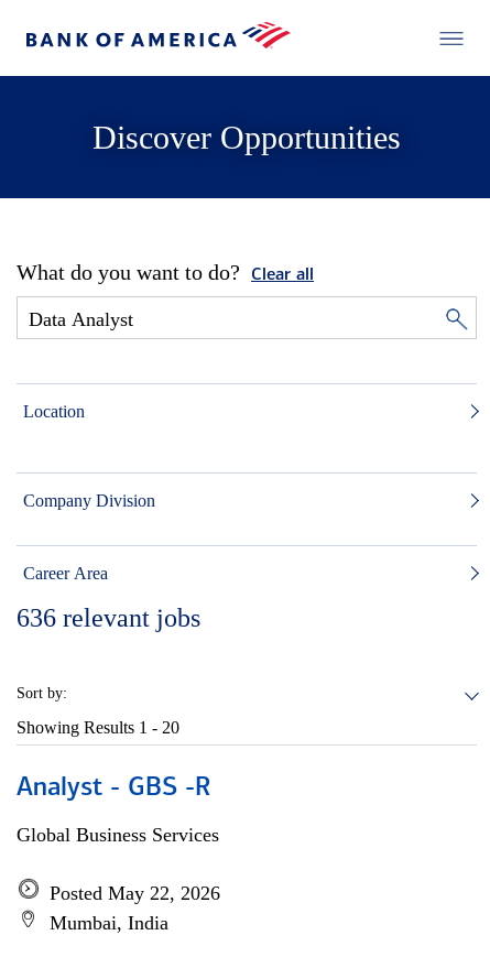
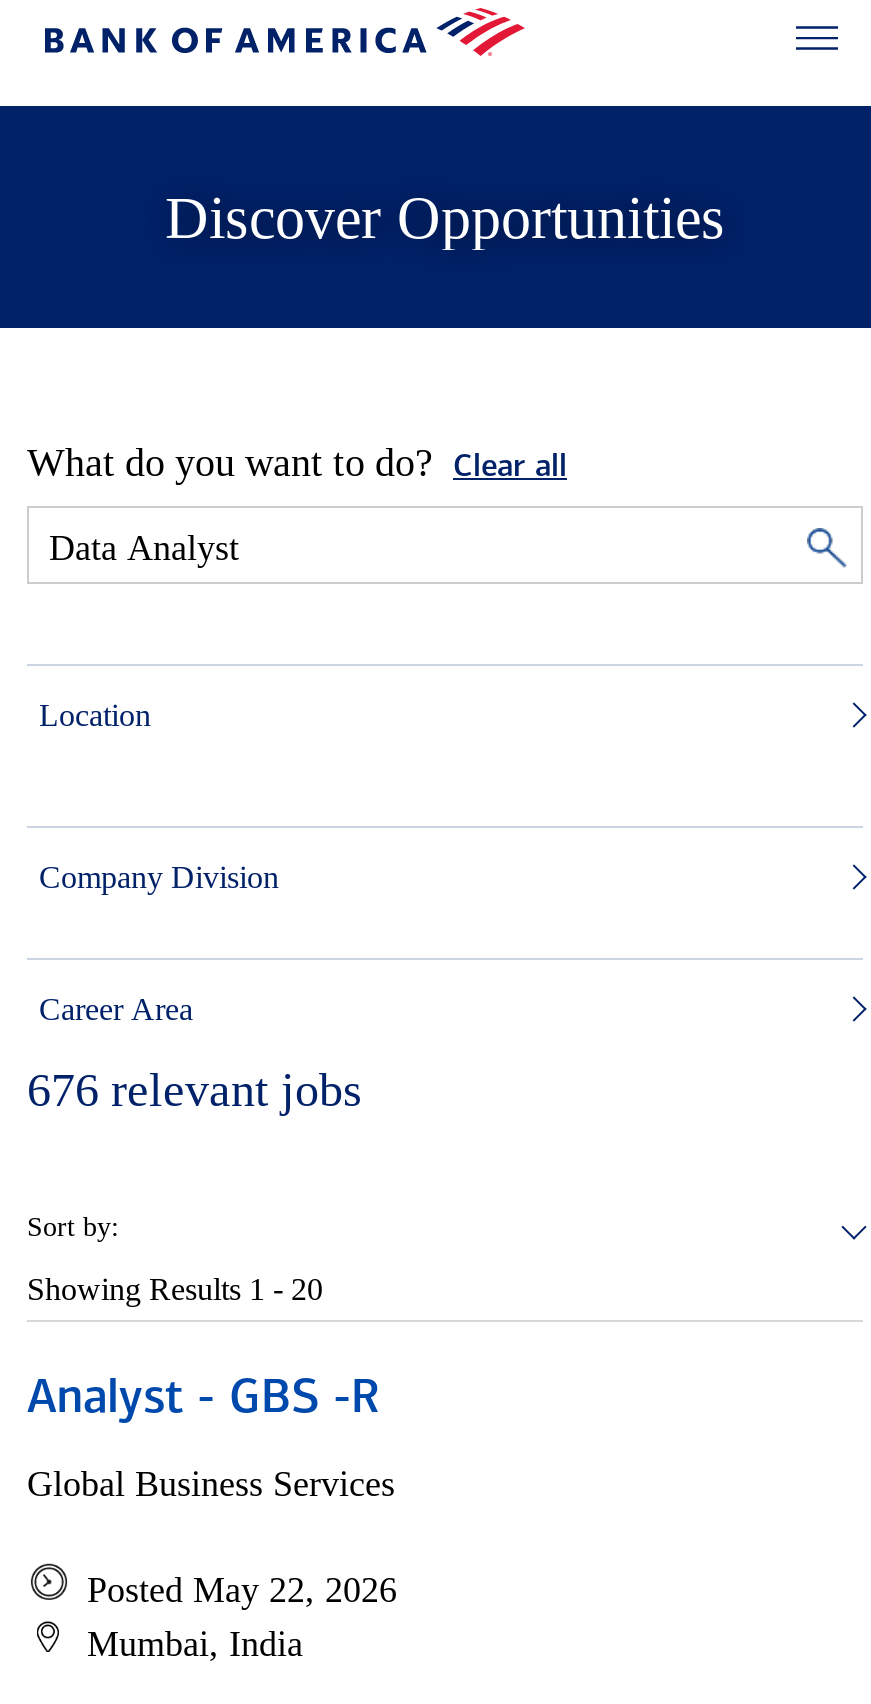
- 636 relevant jobs
+ 676 relevant jobs
